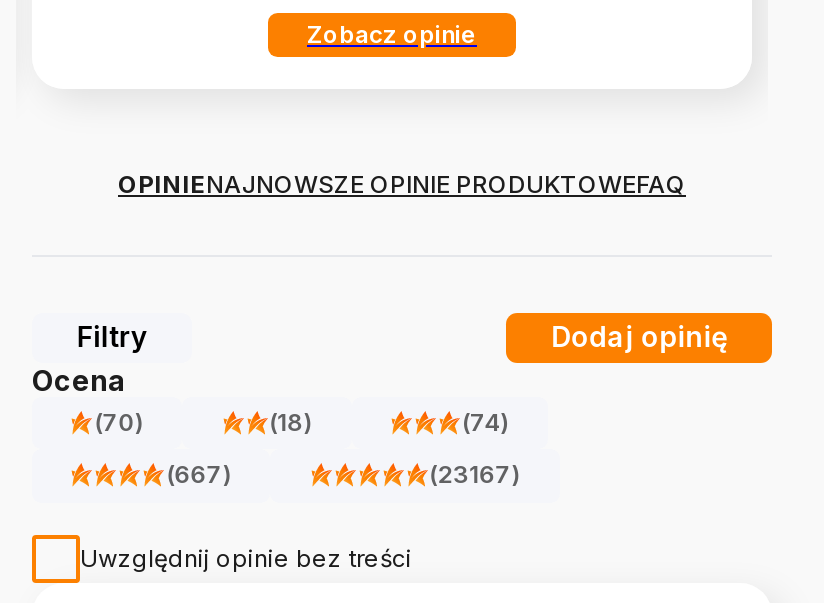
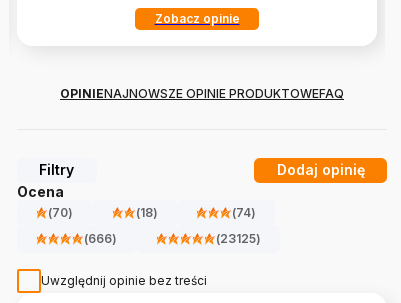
- (667)
+ (666)

- (23167)
+ (23125)
